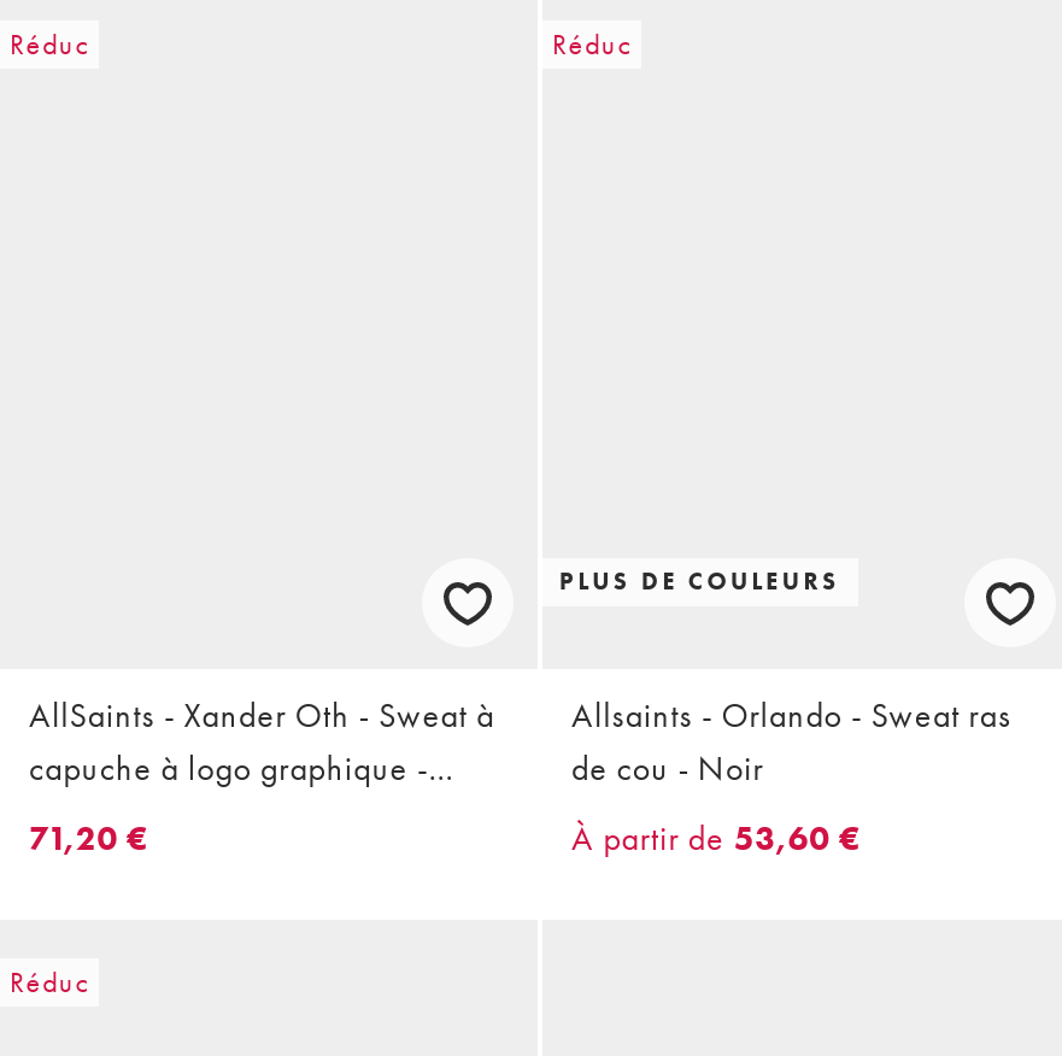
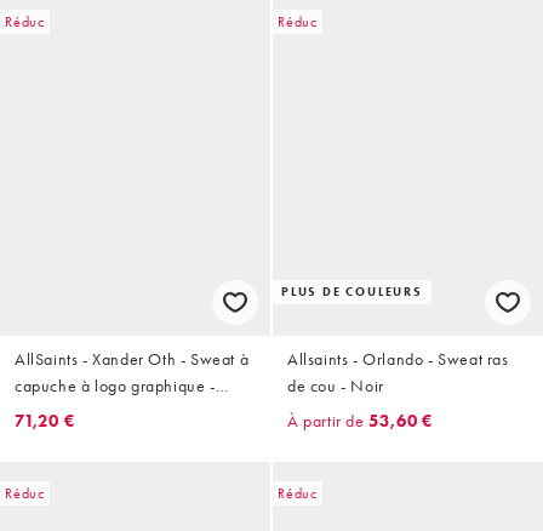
+ Réduc
